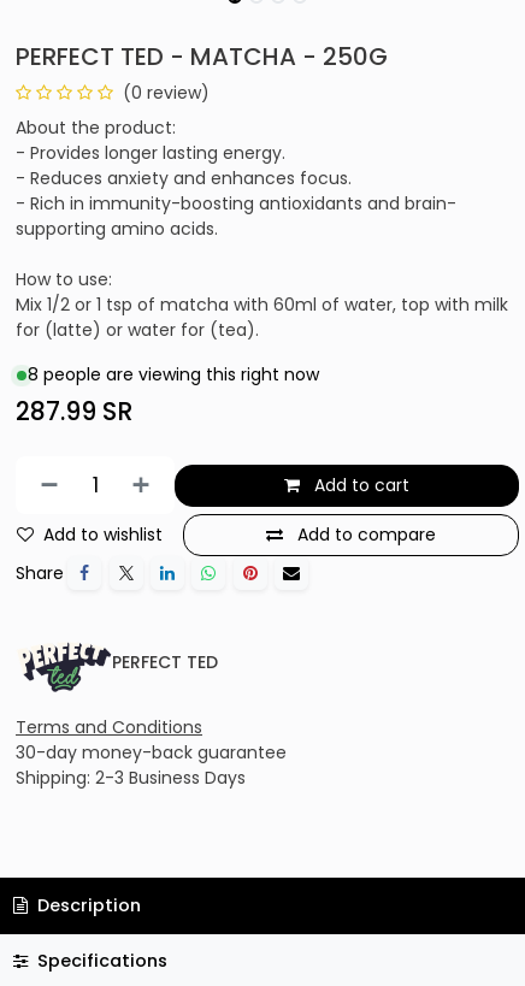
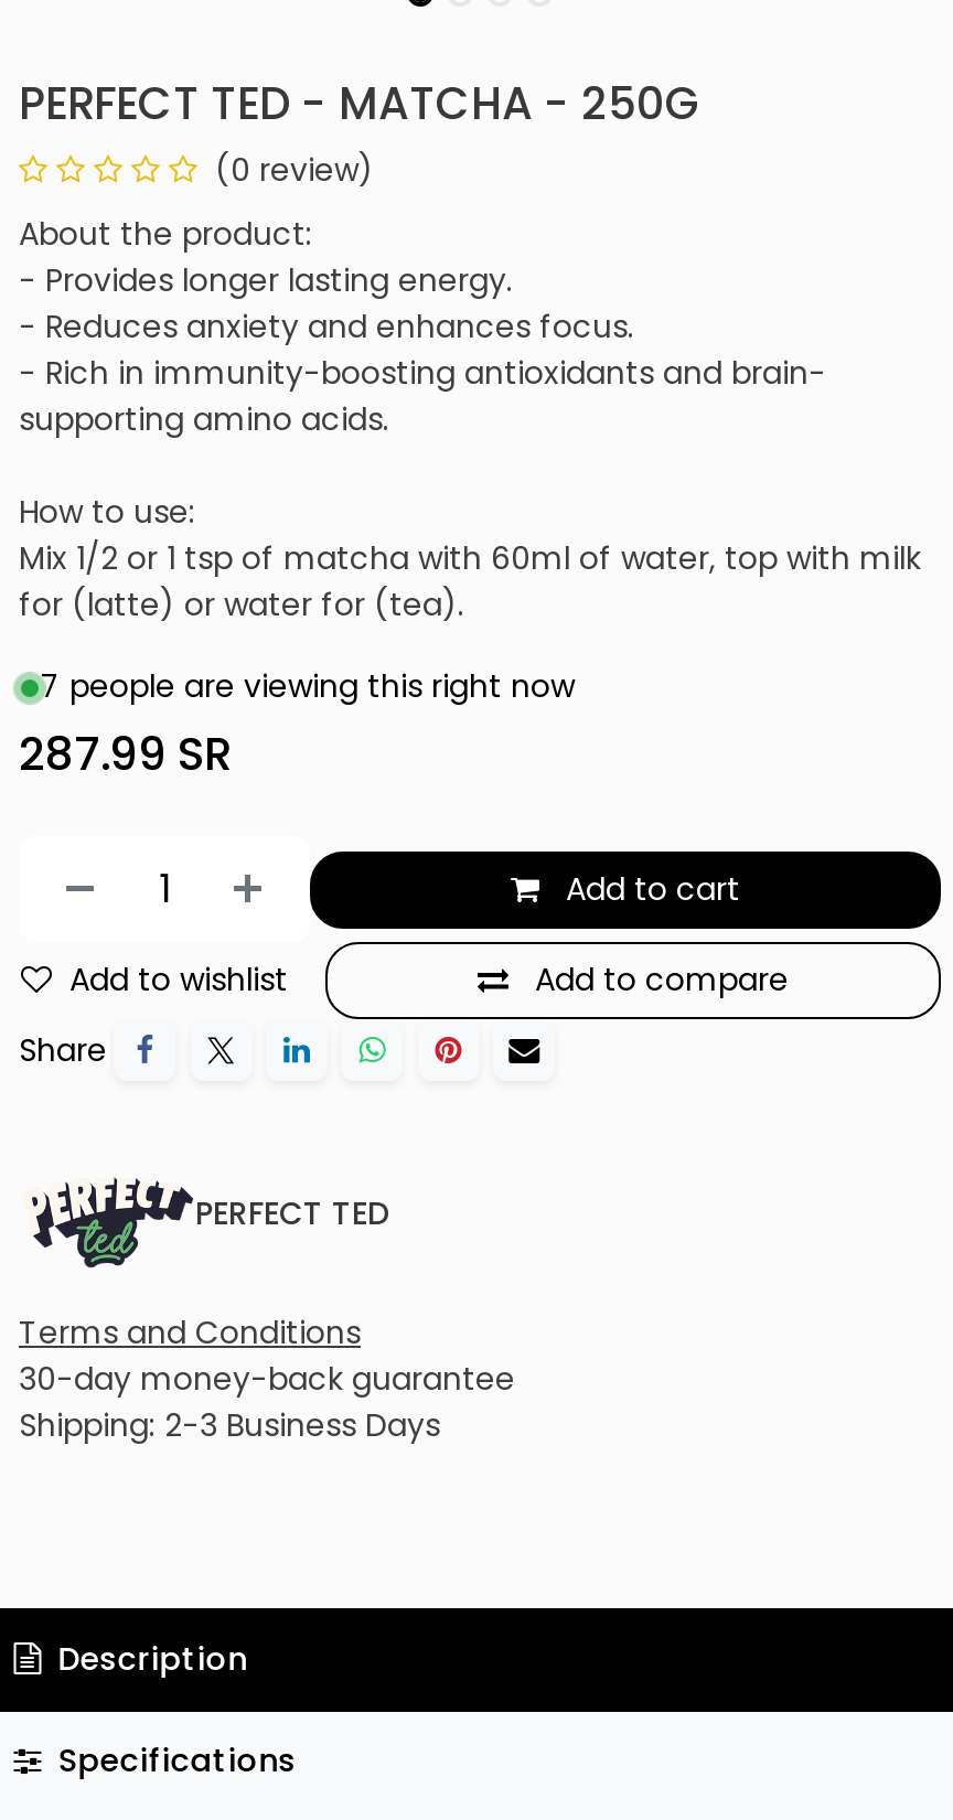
- 8 people are viewing this right now
+ 7 people are viewing this right now
